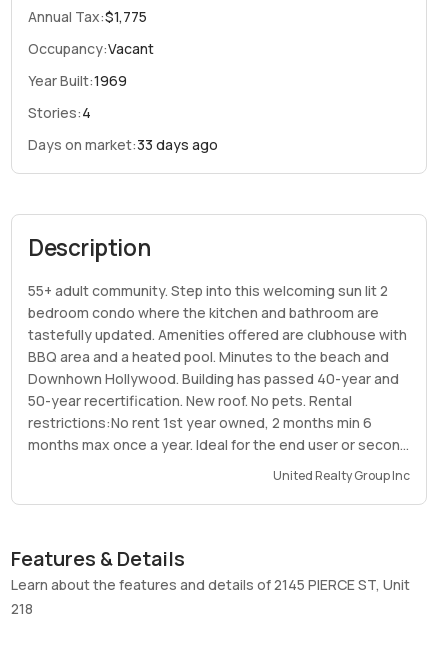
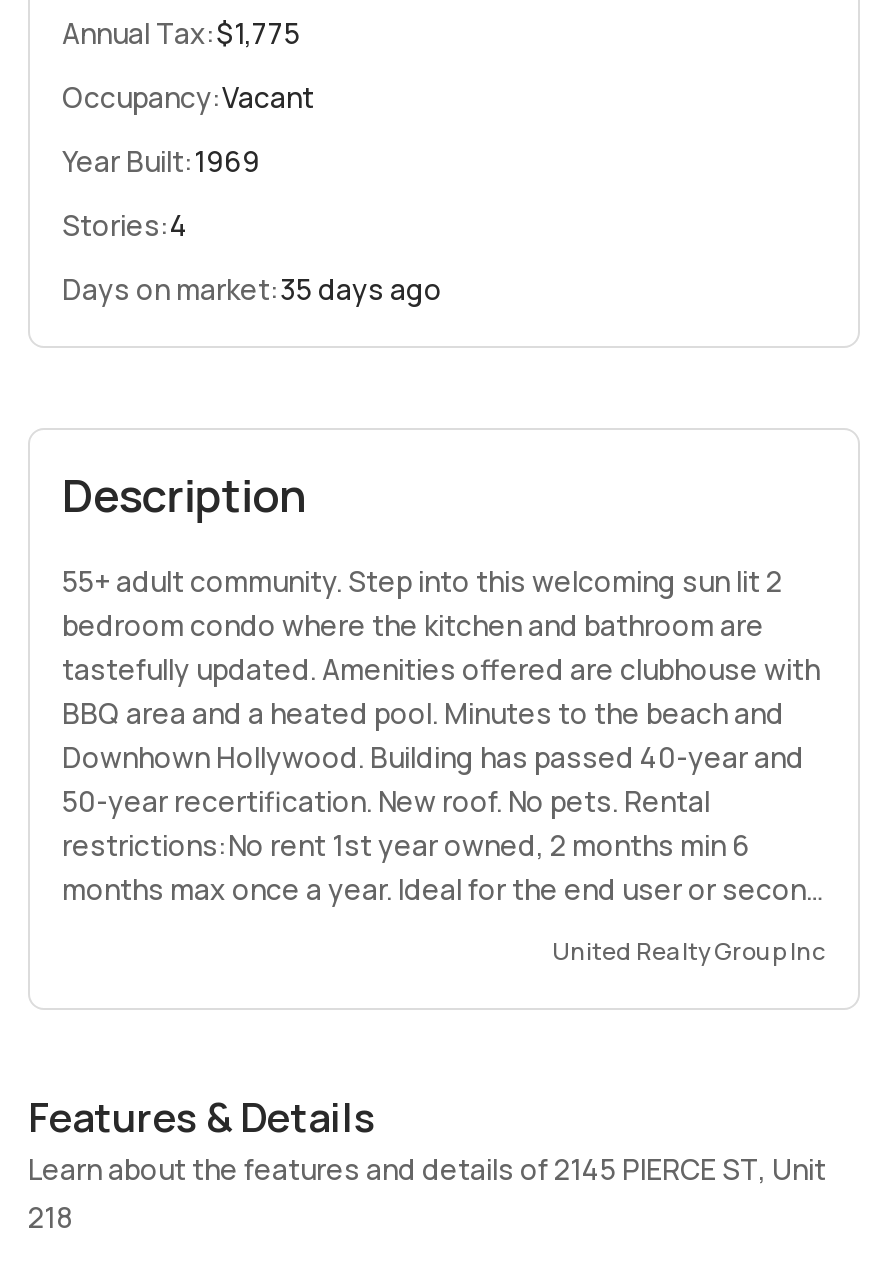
- Days on market:33 days ago
+ Days on market:35 days ago
